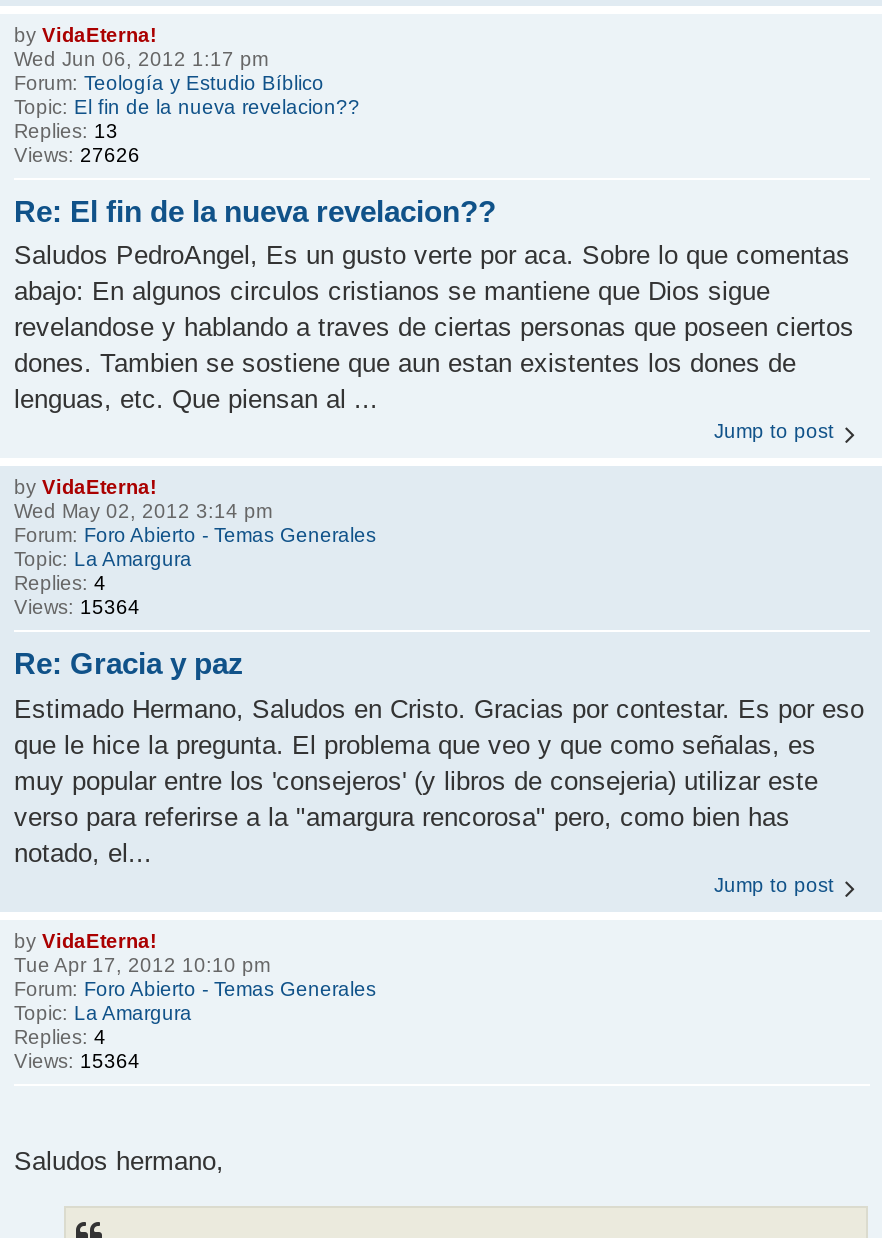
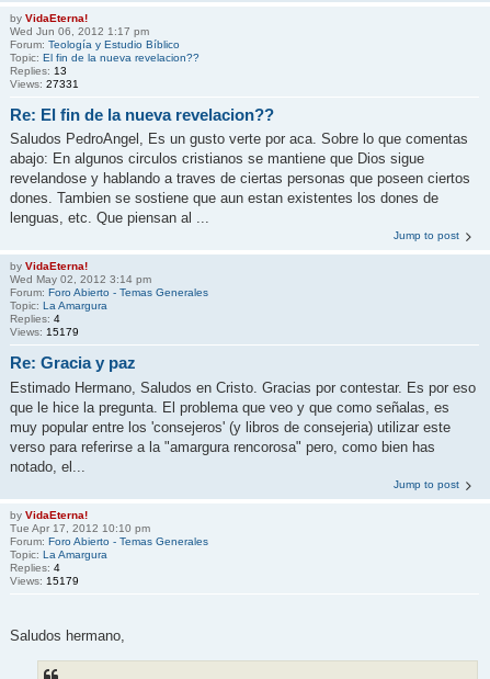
- Views: 27626
+ Views: 27331

- Views: 15364
+ Views: 15179

- Views: 15364
+ Views: 15179
